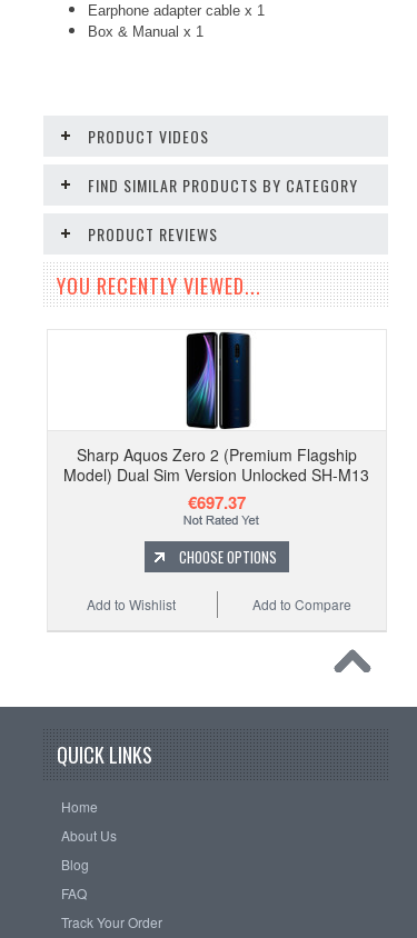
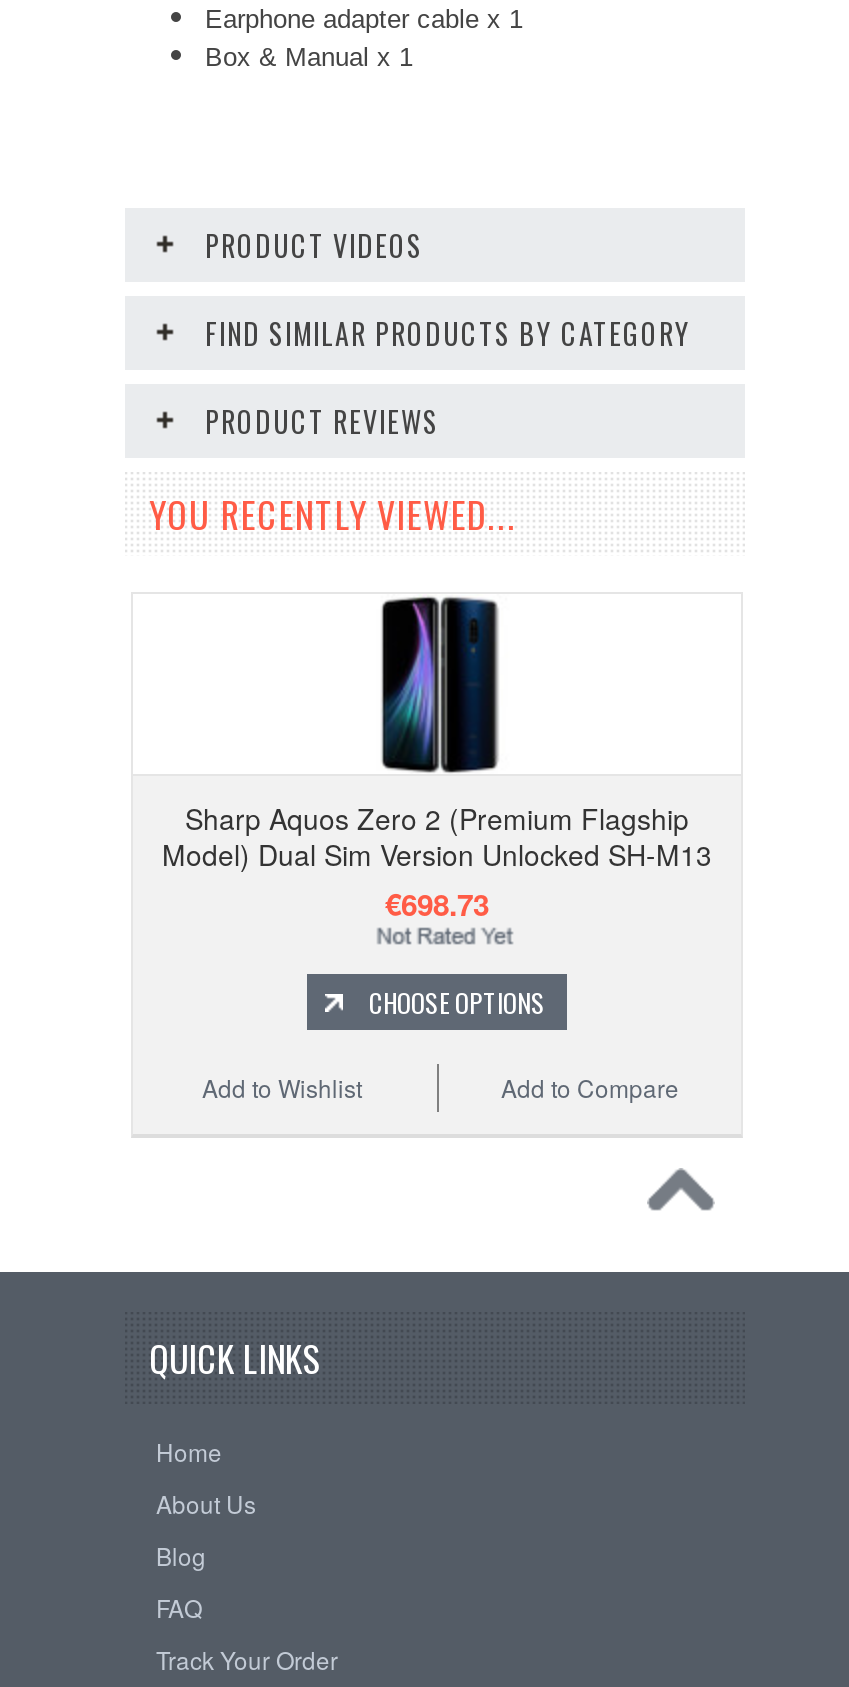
- €697.37
+ €698.73
